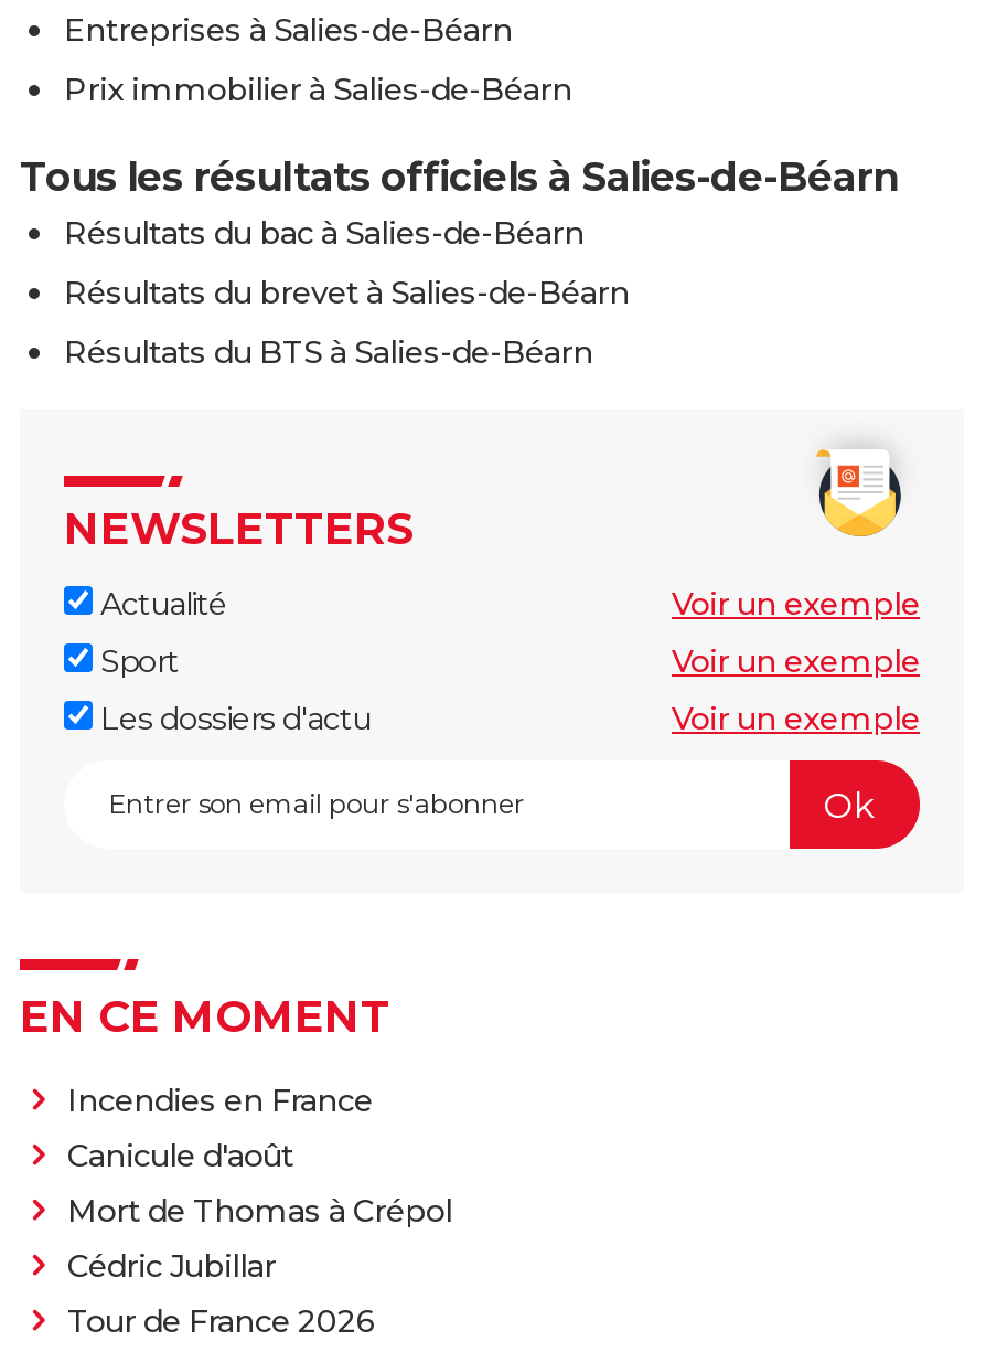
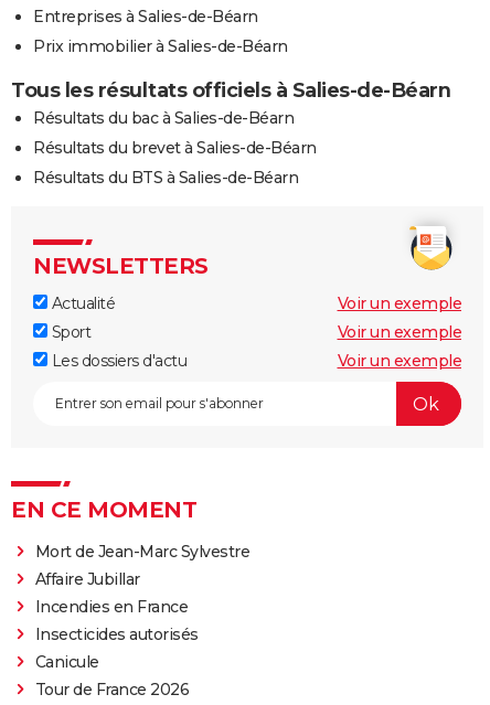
+ Mort de Jean-Marc Sylvestre
+ Affaire Jubillar

moved down: Incendies en France

- Canicule d'août
- Mort de Thomas à Crépol
- Cédric Jubillar
+ Insecticides autorisés
+ Canicule
